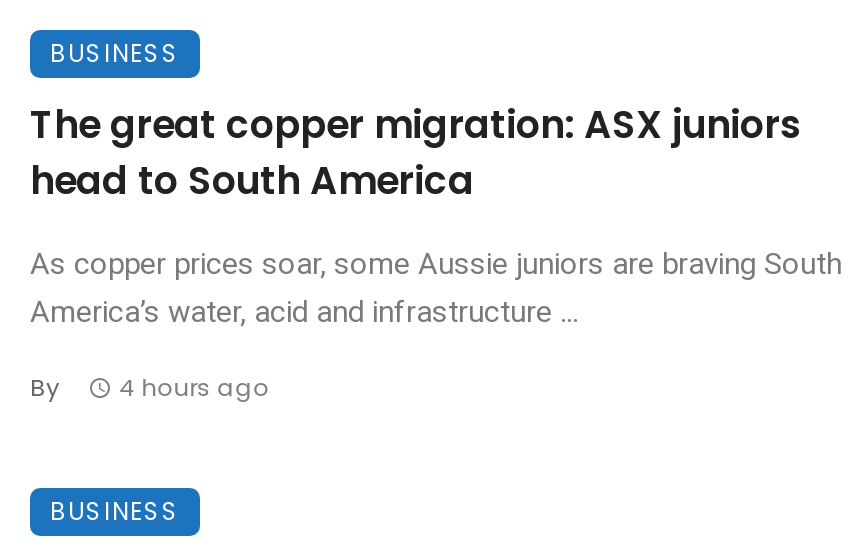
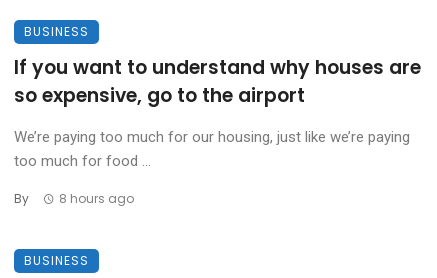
- The great copper migration: ASX juniors
- head to South America
+ If you want to understand why houses are
+ so expensive, go to the airport

- As copper prices soar, some Aussie juniors are braving South
- America’s water, acid and infrastructure ...
+ We’re paying too much for our housing, just like we’re paying
+ too much for food ...

- By 4 hours ago
+ By 8 hours ago
